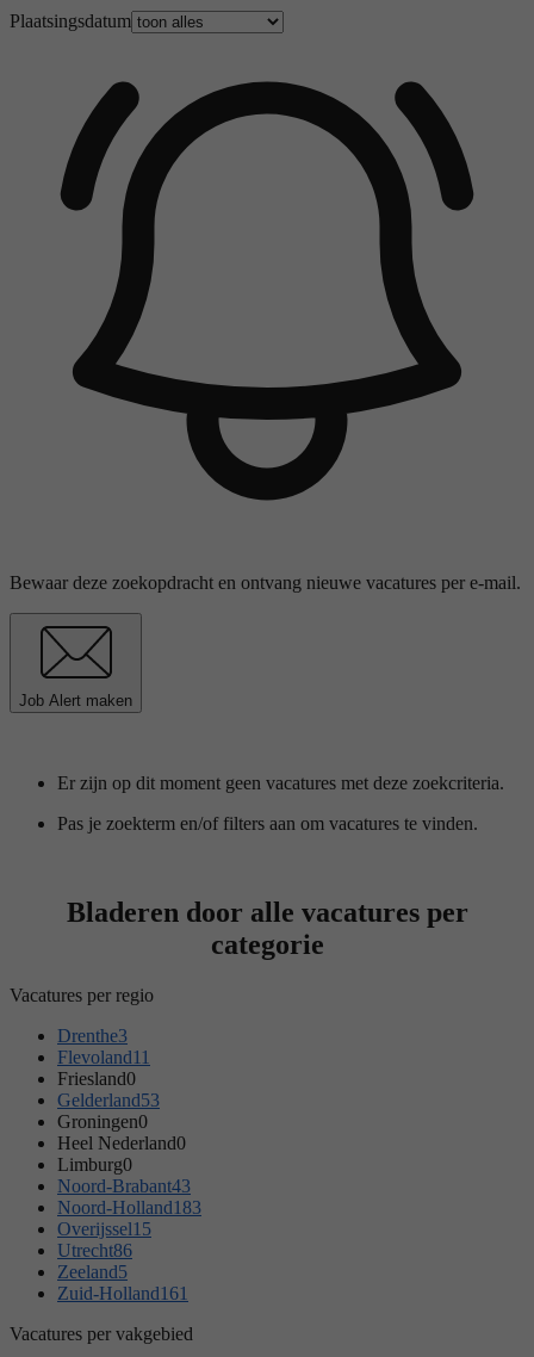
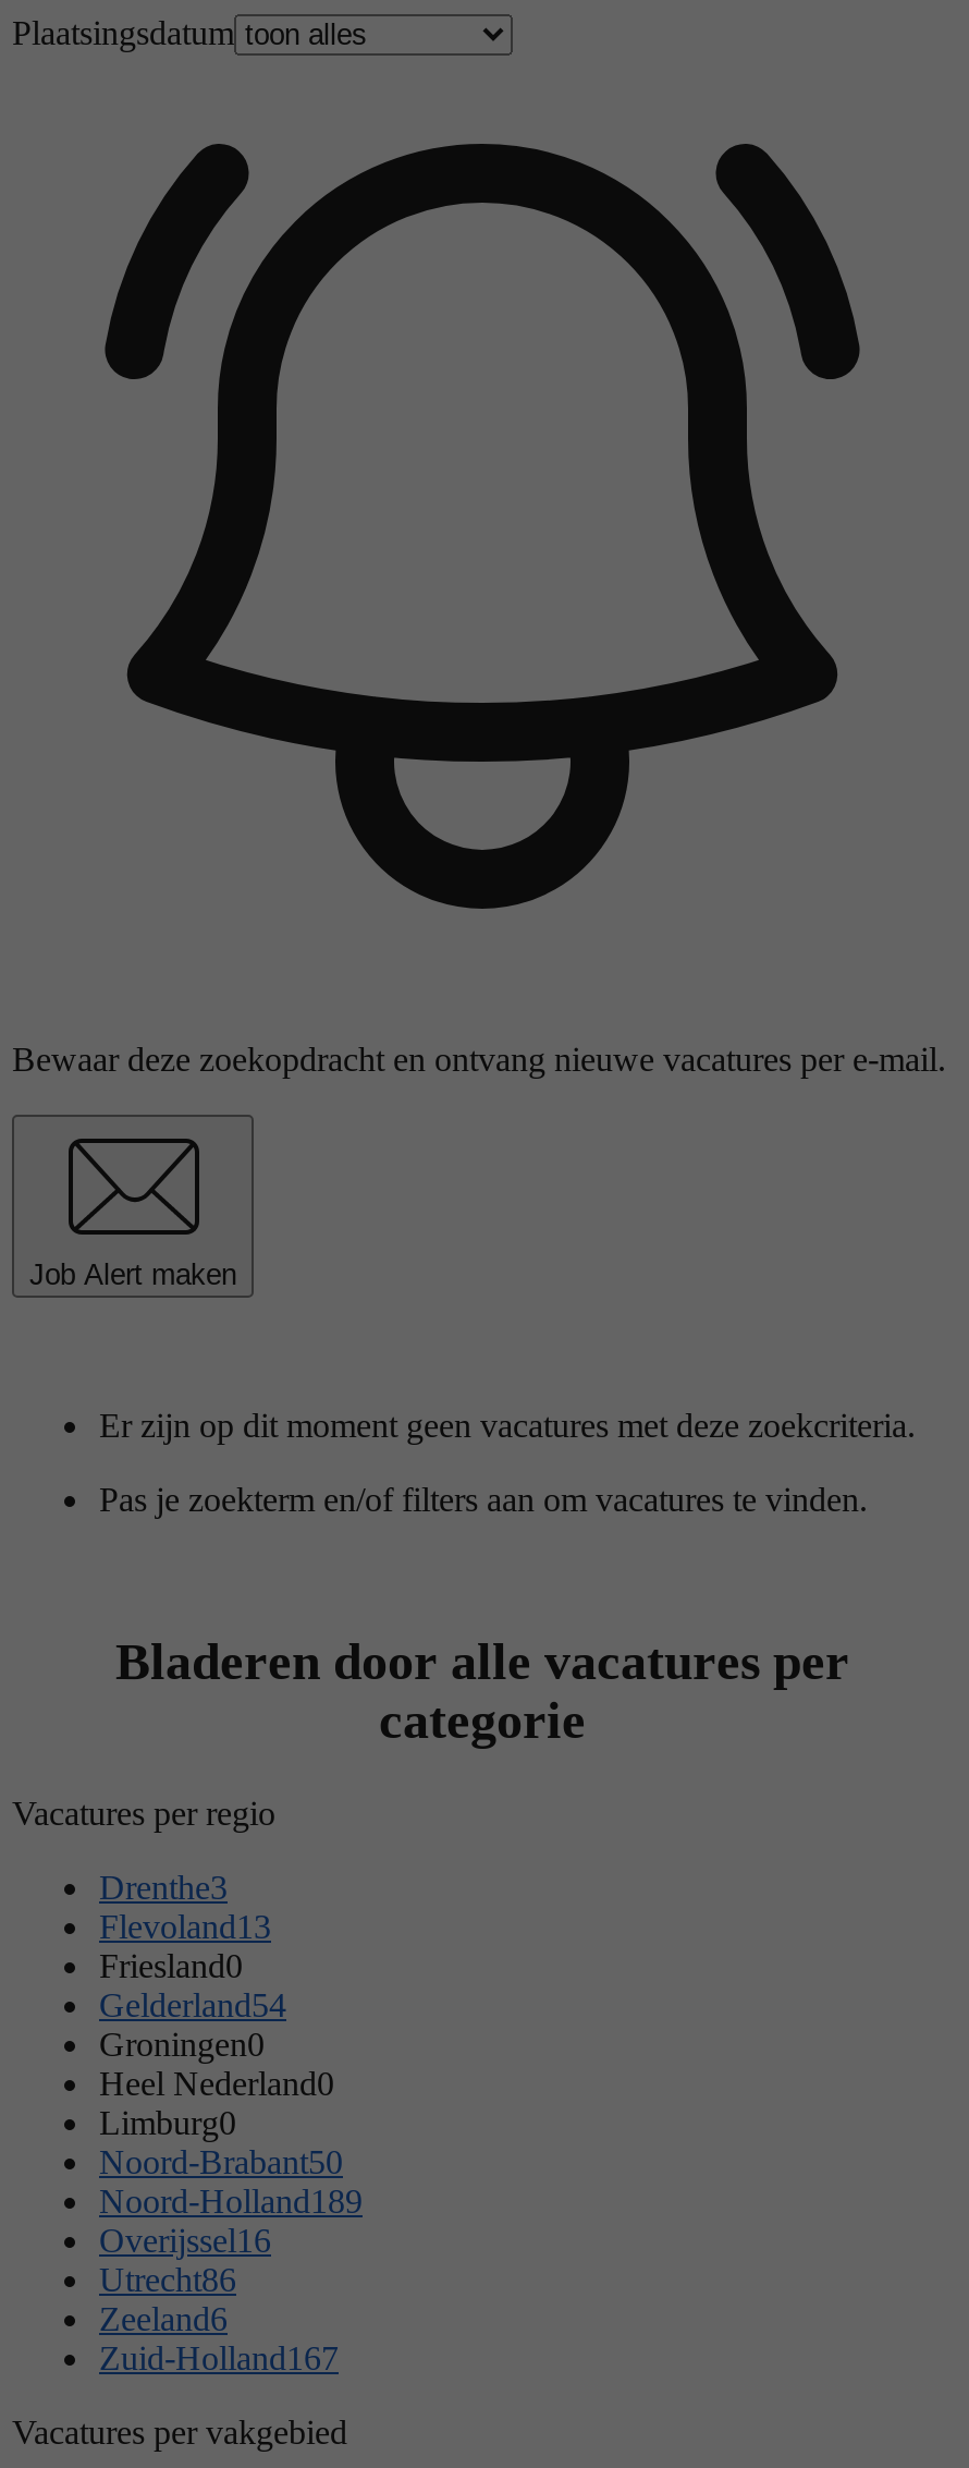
- Flevoland11
+ Flevoland13

- Gelderland53
+ Gelderland54

- Noord-Brabant43
+ Noord-Brabant50

- Noord-Holland183
+ Noord-Holland189

- Overijssel15
+ Overijssel16

- Zeeland5
+ Zeeland6

- Zuid-Holland161
+ Zuid-Holland167
